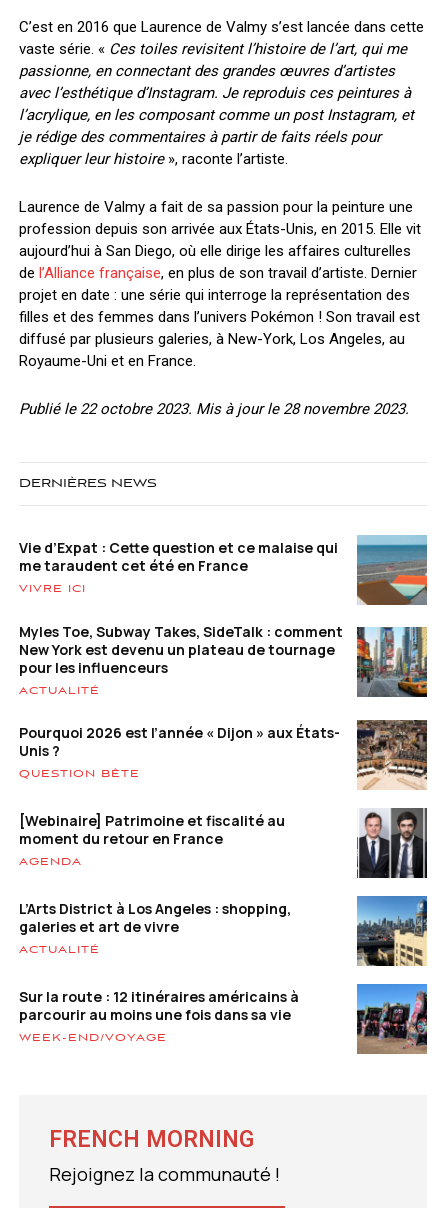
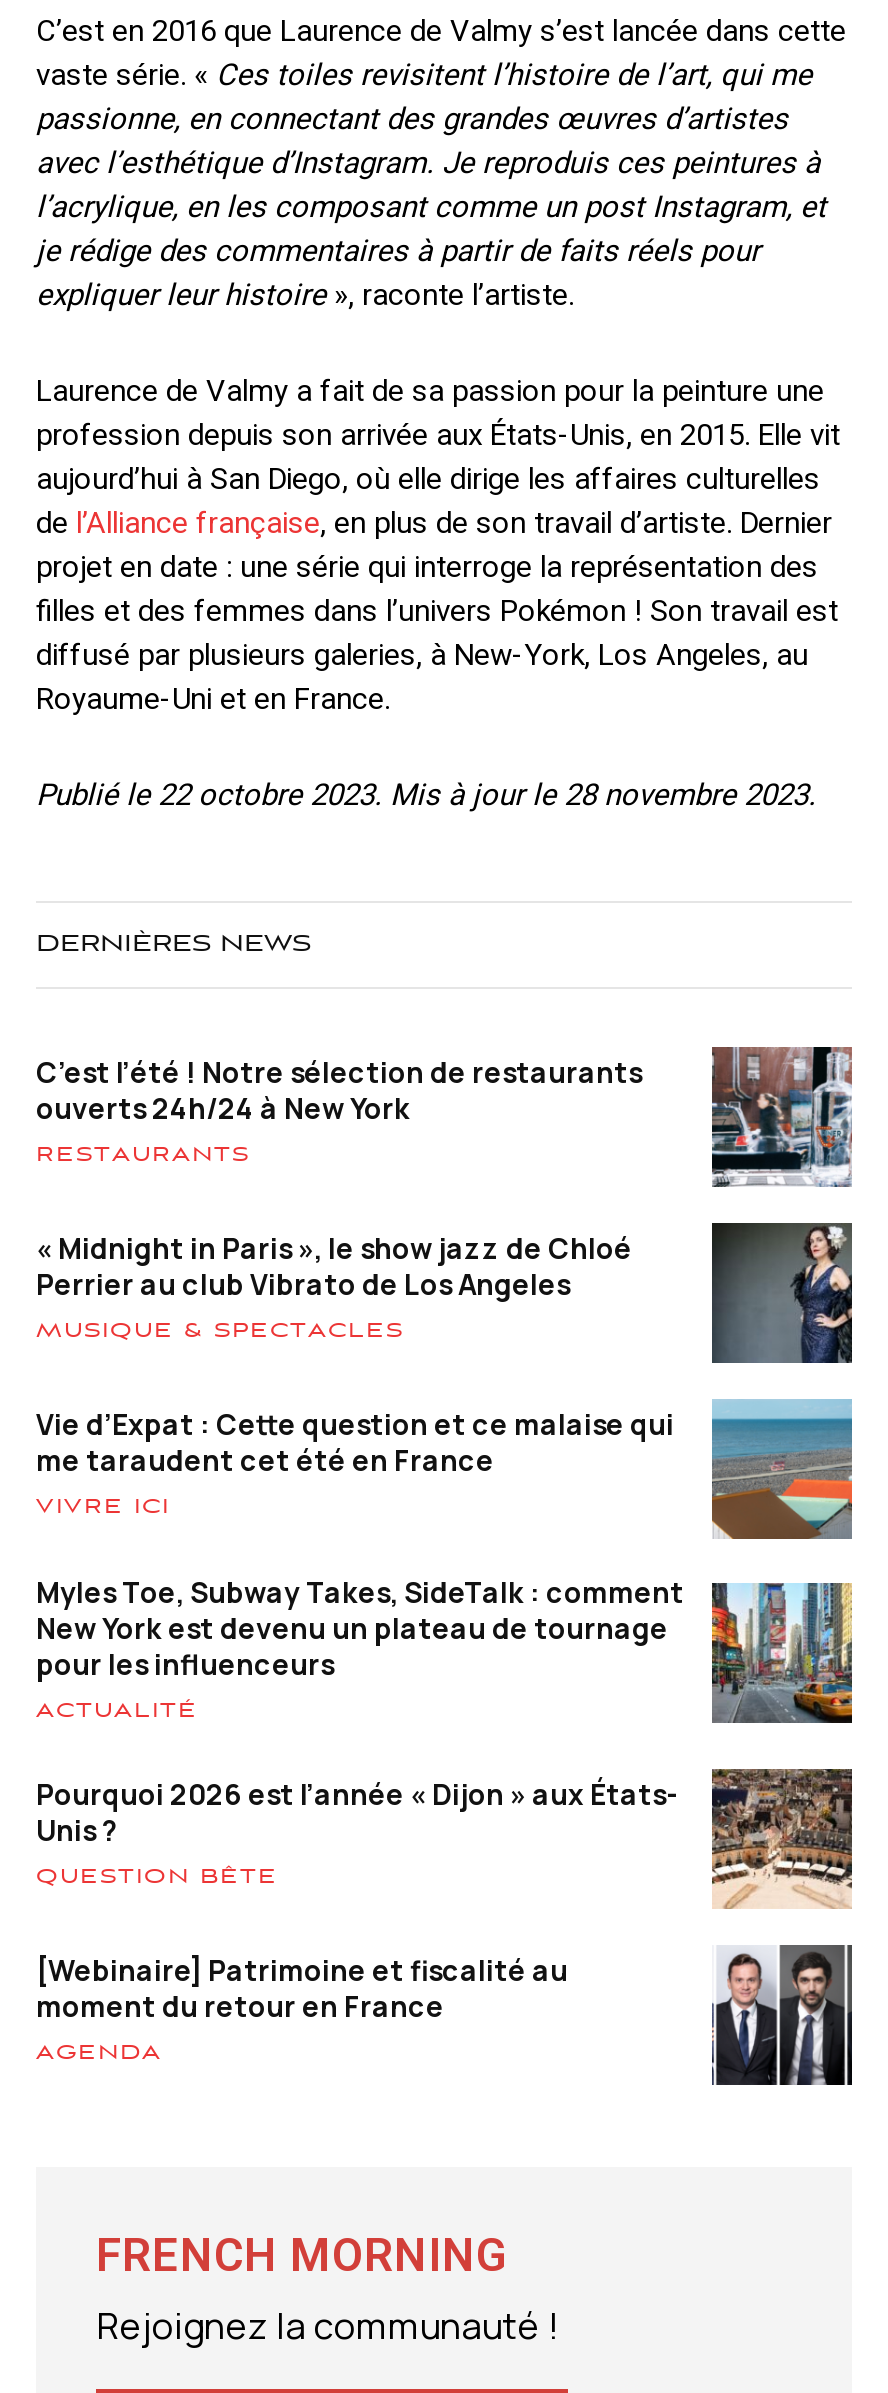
+ [image]
+ C’est l’été ! Notre sélection de restaurants
+ ouverts 24h/24 à New York
+ RESTAURANTS
+ « Midnight in Paris », le show jazz de Chloé
+ Perrier au club Vibrato de Los Angeles
+ MUSIQUE & SPECTACLES

+ [image]

moved down: [image] | Vie d’Expat : Cette question et ce malaise qui | me taraudent cet été en France | ... | moment du retour en France | AGENDA

- L’Arts District à Los Angeles : shopping,
- galeries et art de vivre
- ACTUALITÉ
- Sur la route : 12 itinéraires américains à
- parcourir au moins une fois dans sa vie
- WEEK-END/VOYAGE

- [image]

- [image]
